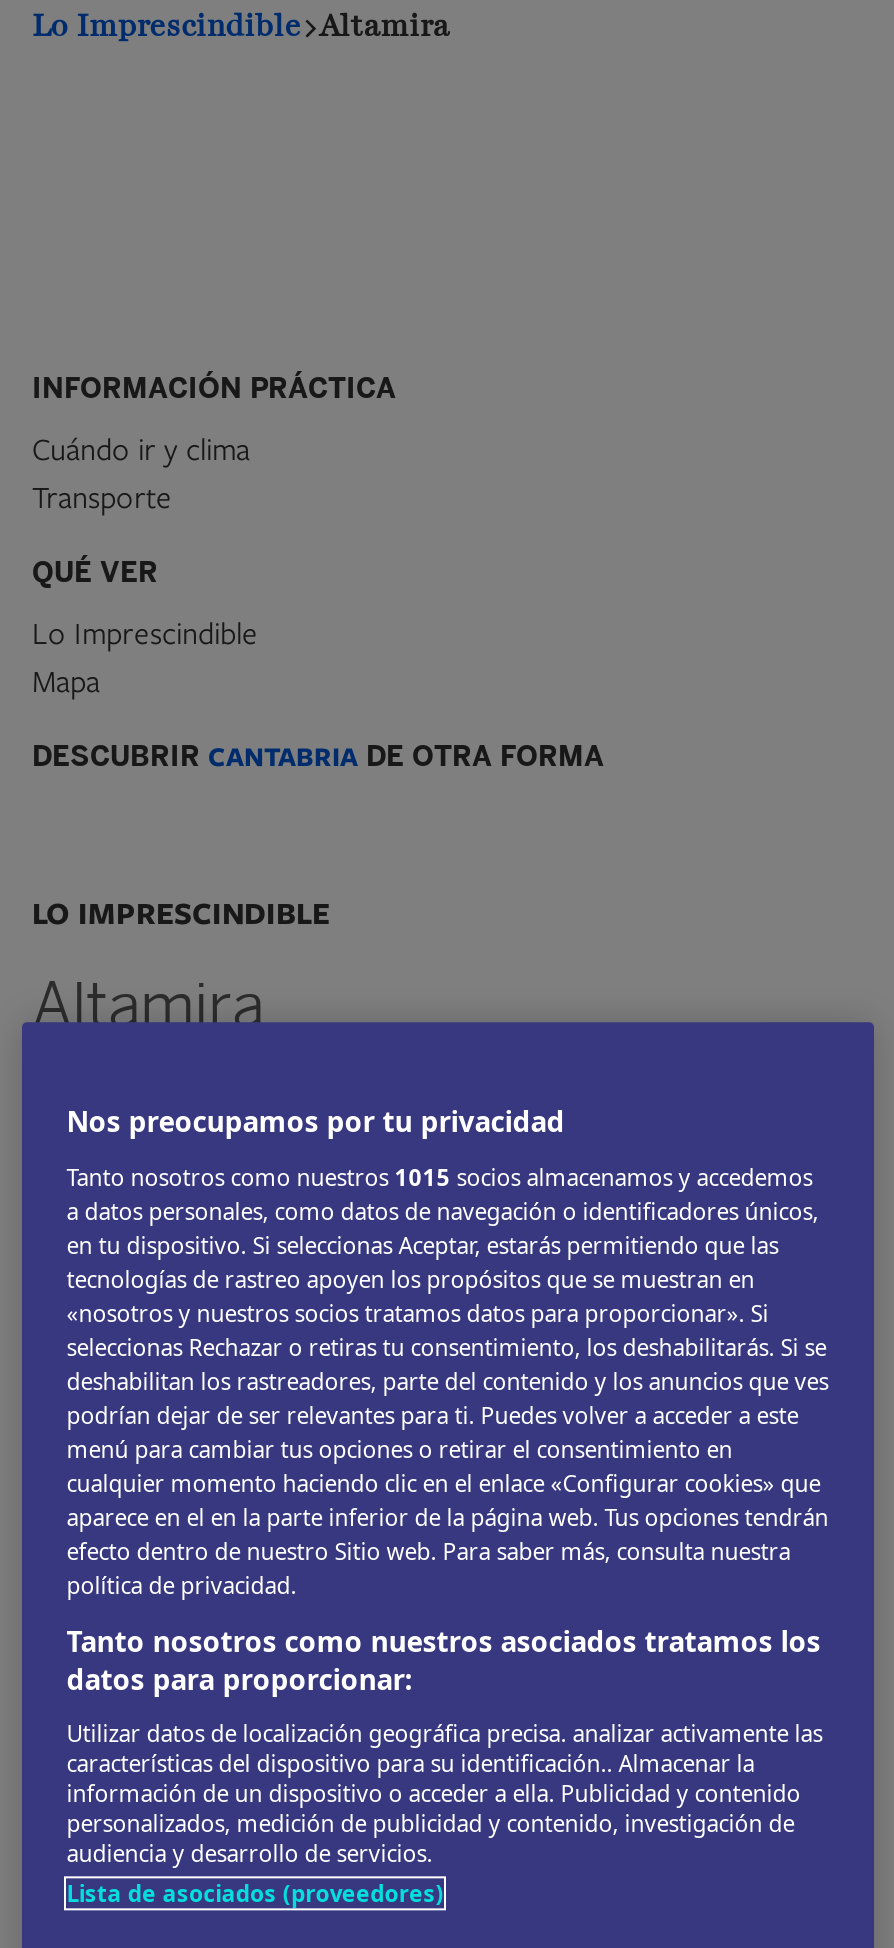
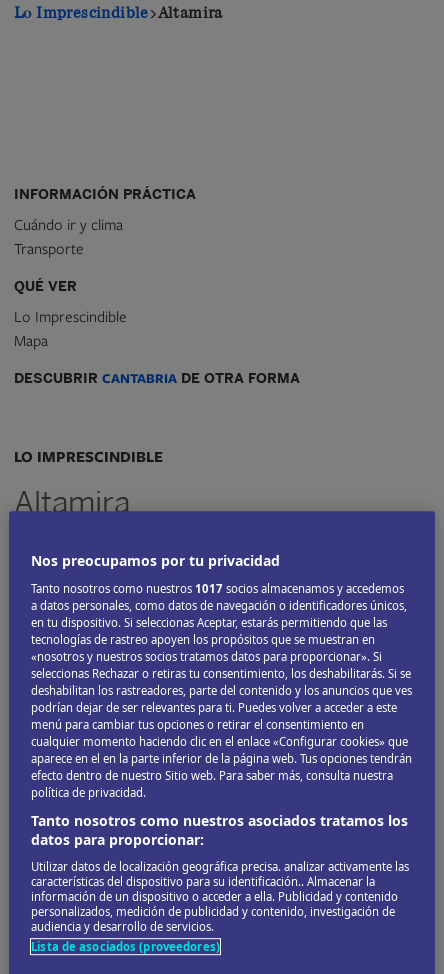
- Tanto nosotros como nuestros 1015 socios almacenamos y accedemos
+ Tanto nosotros como nuestros 1017 socios almacenamos y accedemos
